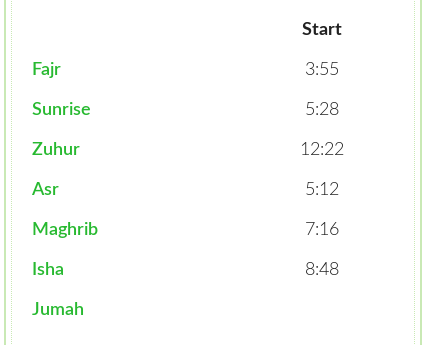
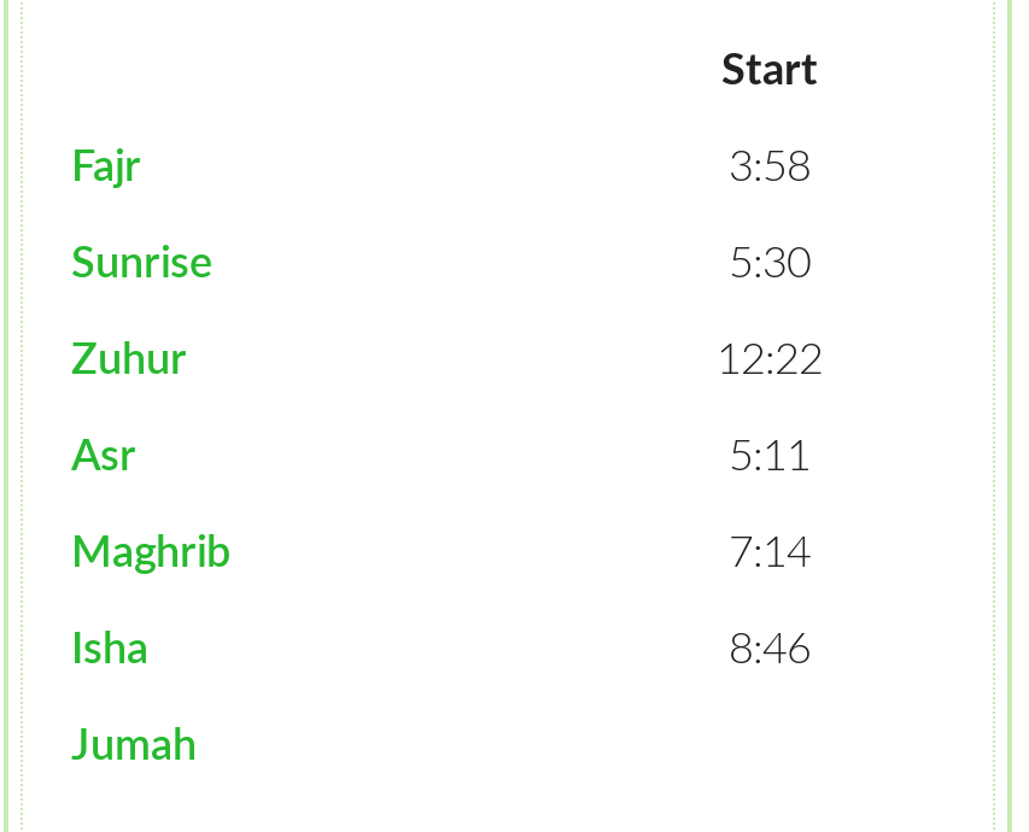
- 3:55
+ 3:58

- 5:28
+ 5:30

- 5:12
+ 5:11

- 7:16
+ 7:14

- 8:48
+ 8:46
